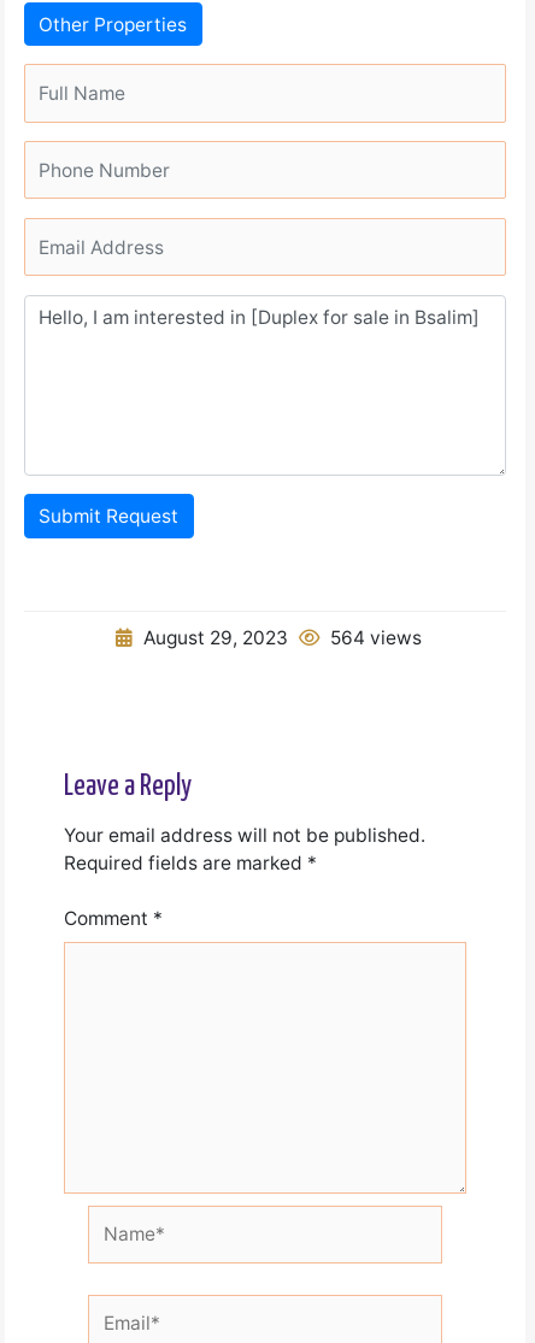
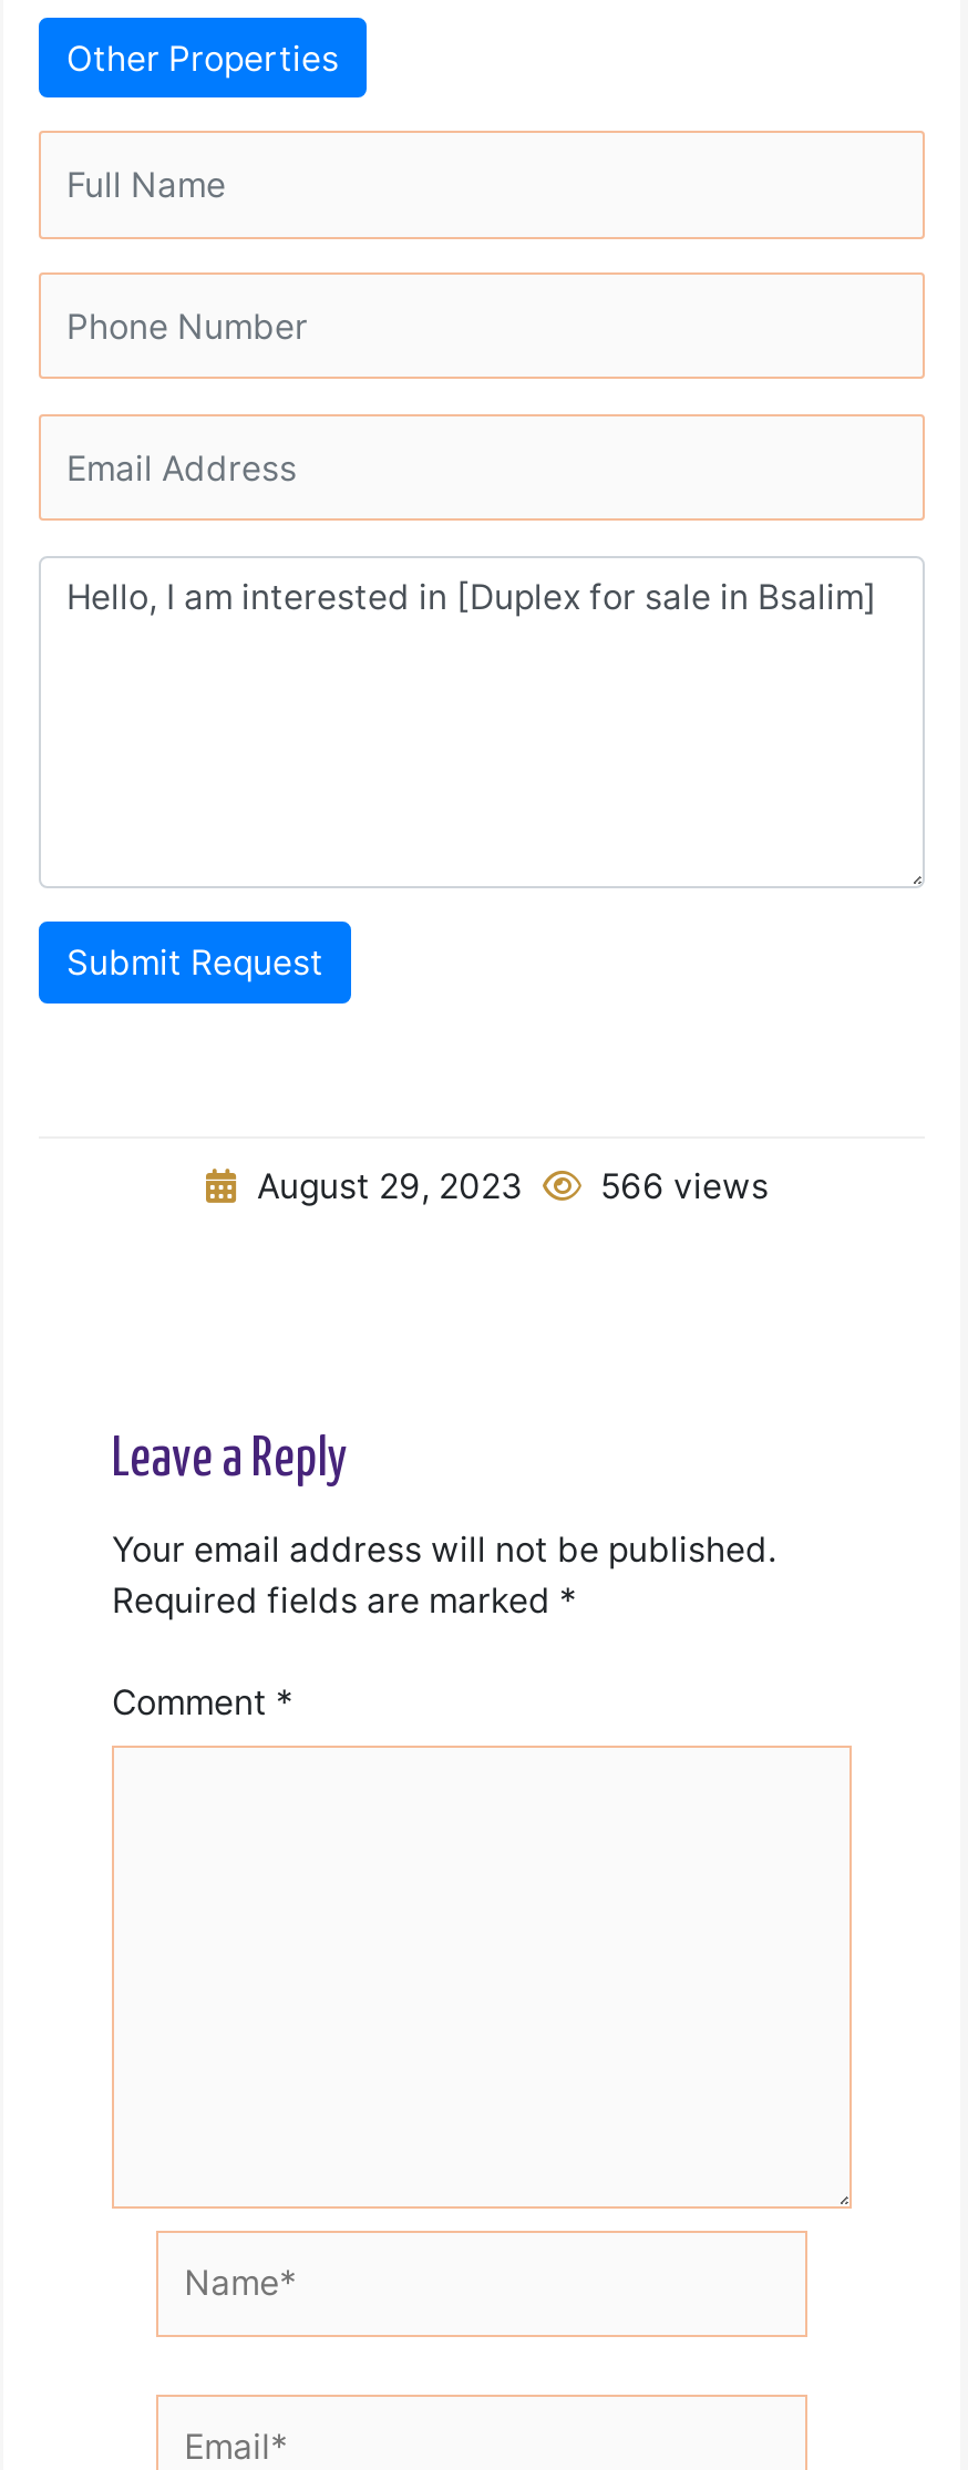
- August 29, 2023 564 views
+ August 29, 2023 566 views
